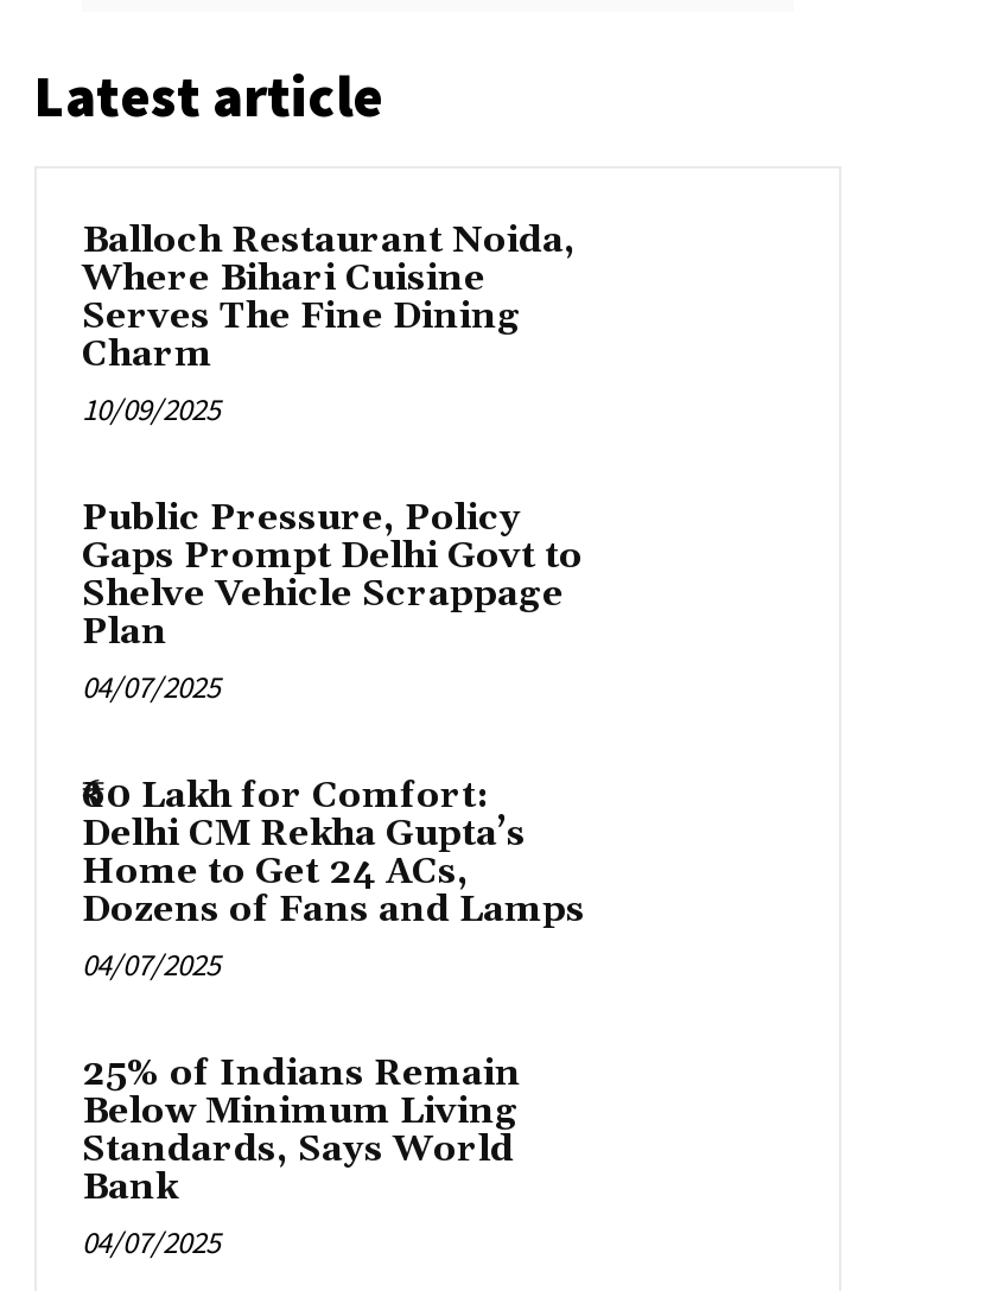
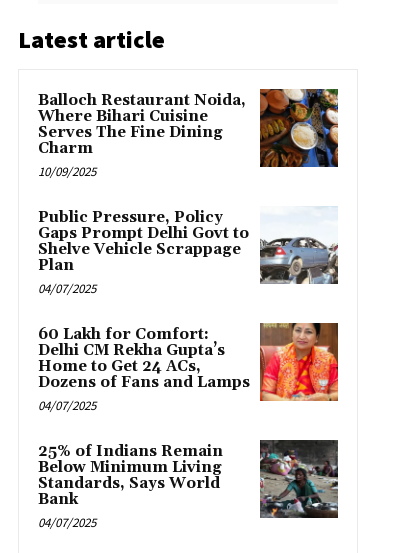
+ [image]

+ [image]

+ [image]

+ [image]
